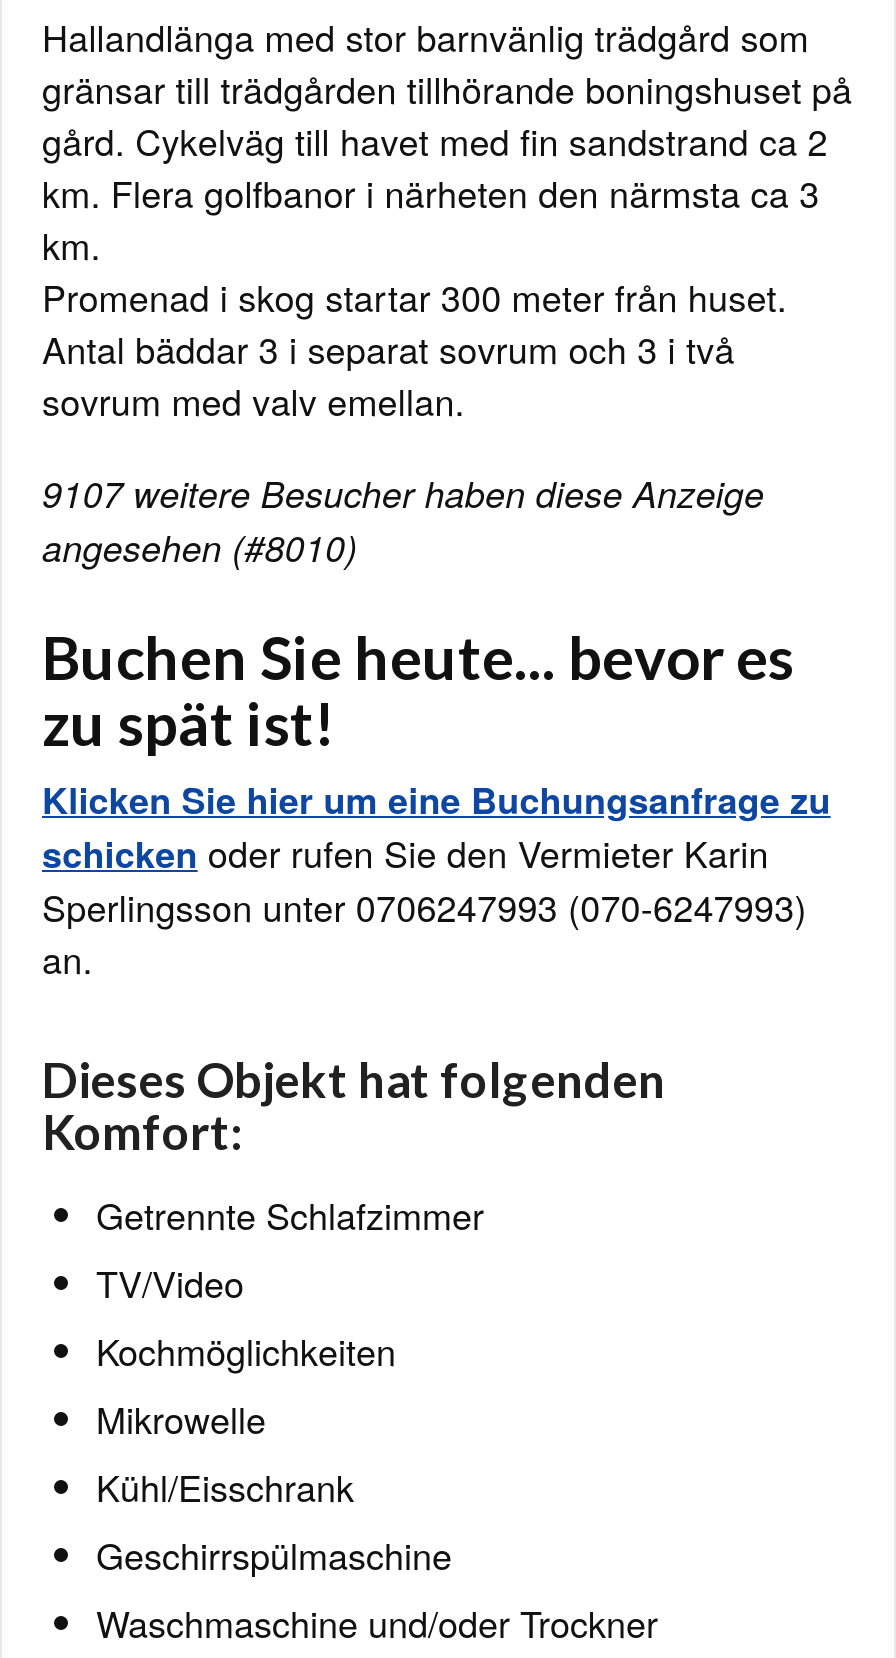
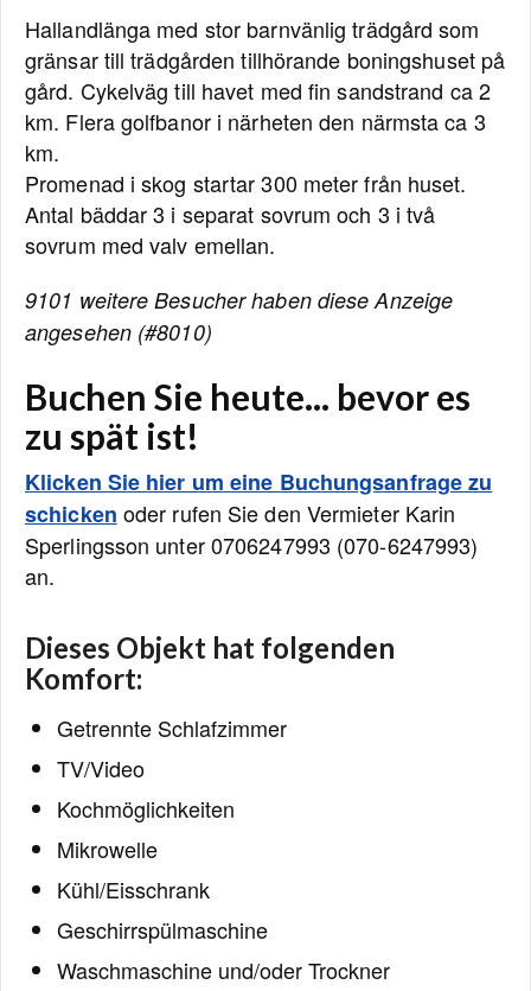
- 9107 weitere Besucher haben diese Anzeige
+ 9101 weitere Besucher haben diese Anzeige
